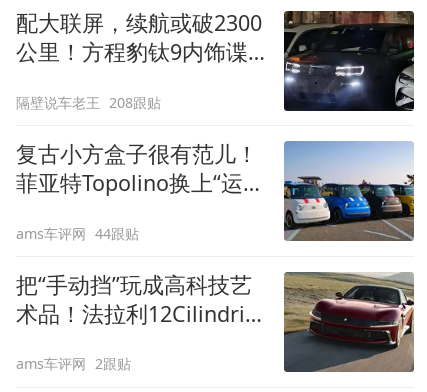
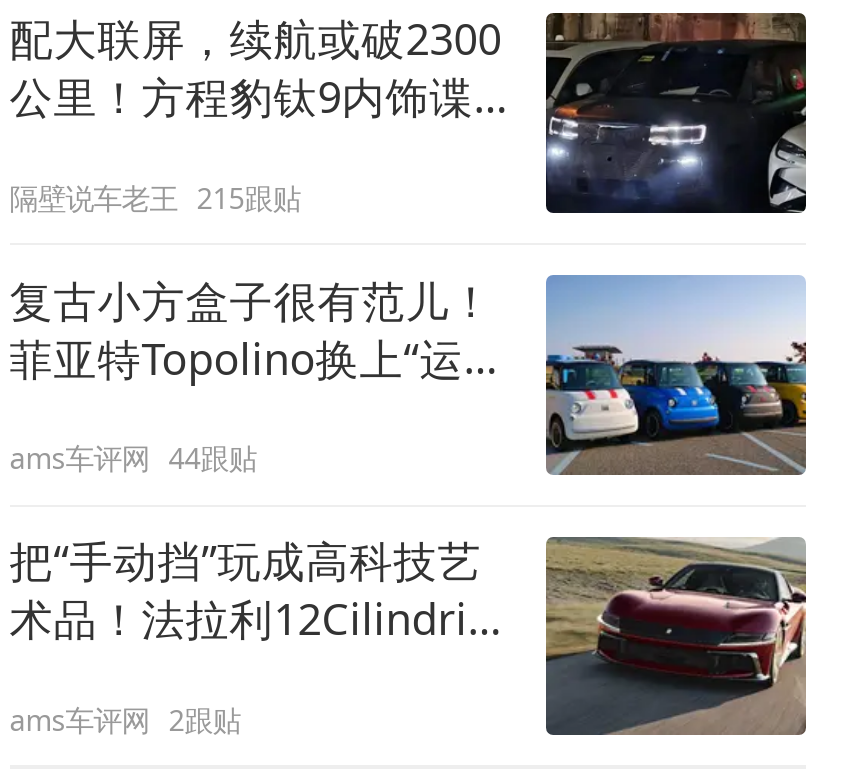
- 隔壁说车老王 208跟贴
+ 隔壁说车老王 215跟贴
